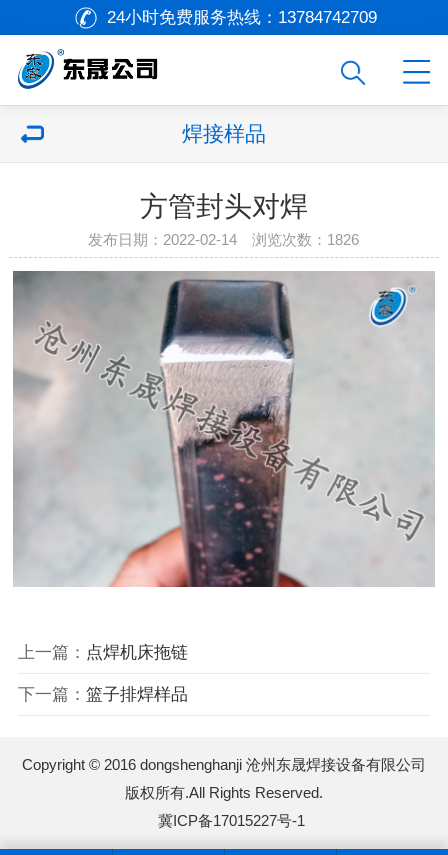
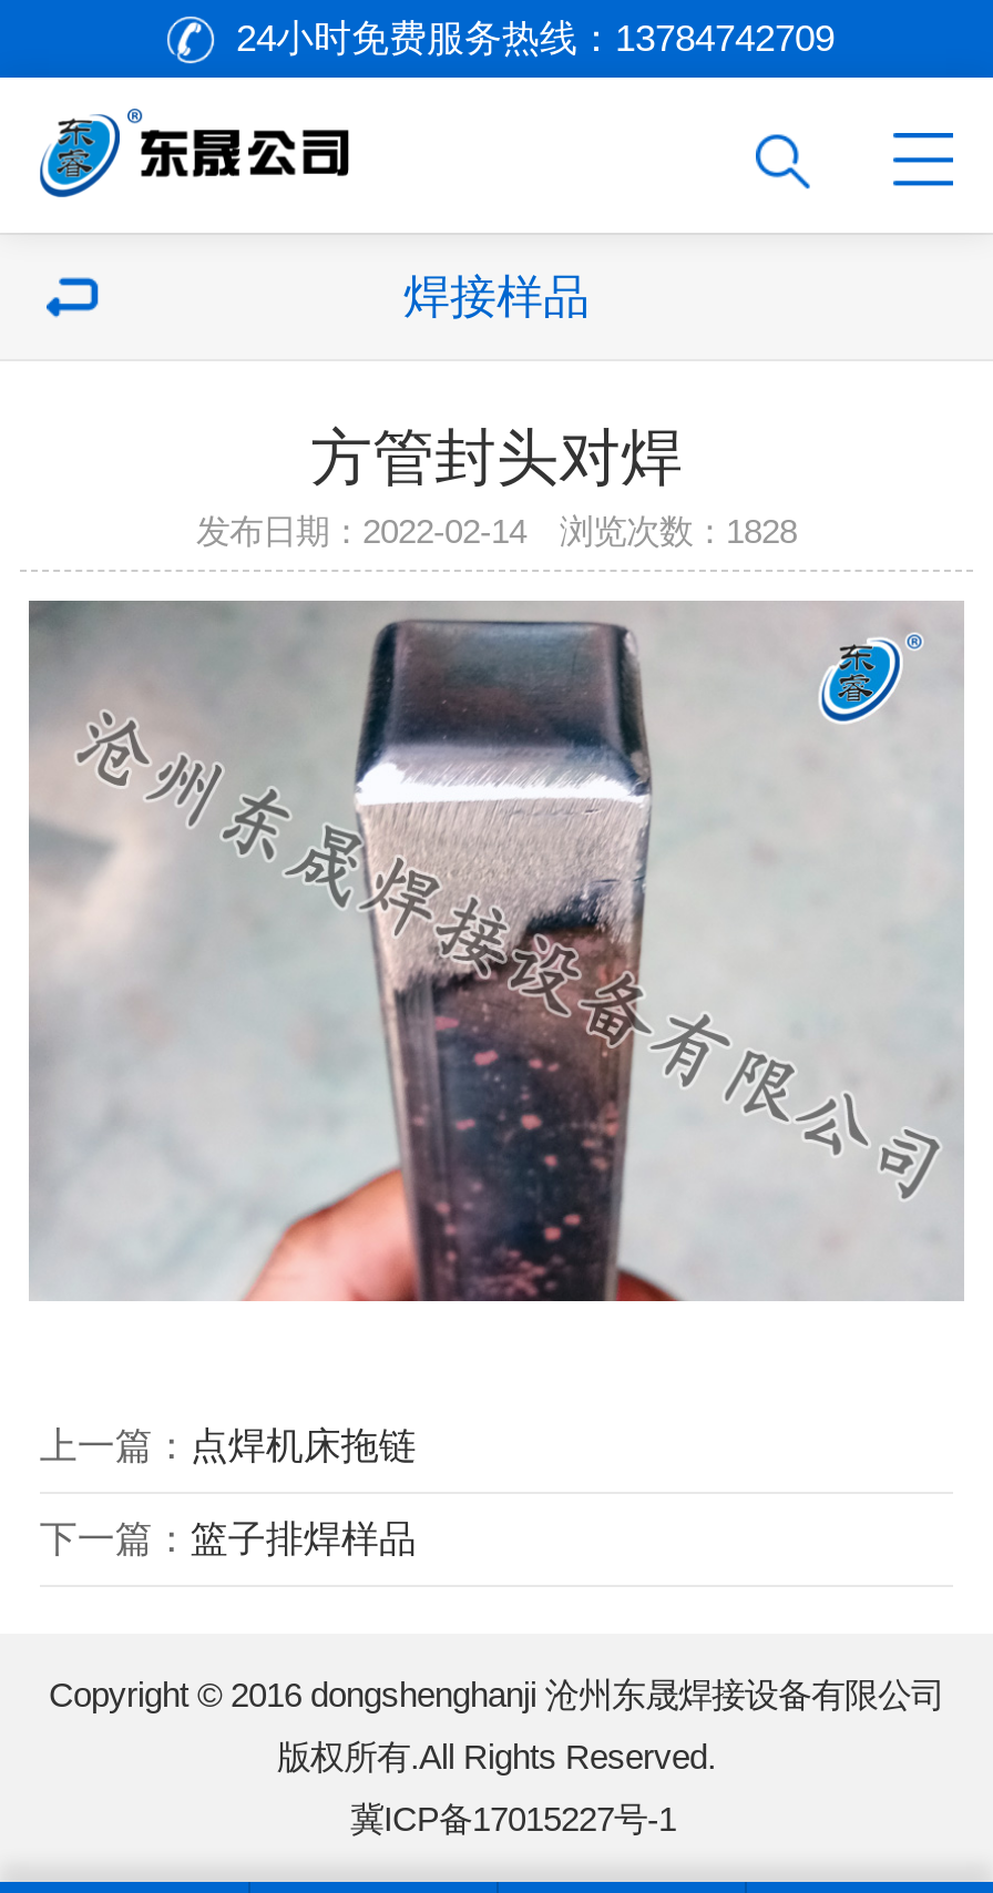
- 发布日期：2022-02-14 浏览次数：1826
+ 发布日期：2022-02-14 浏览次数：1828
